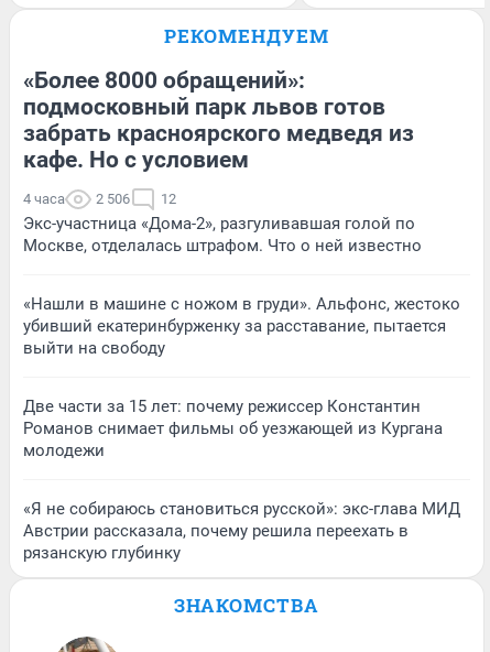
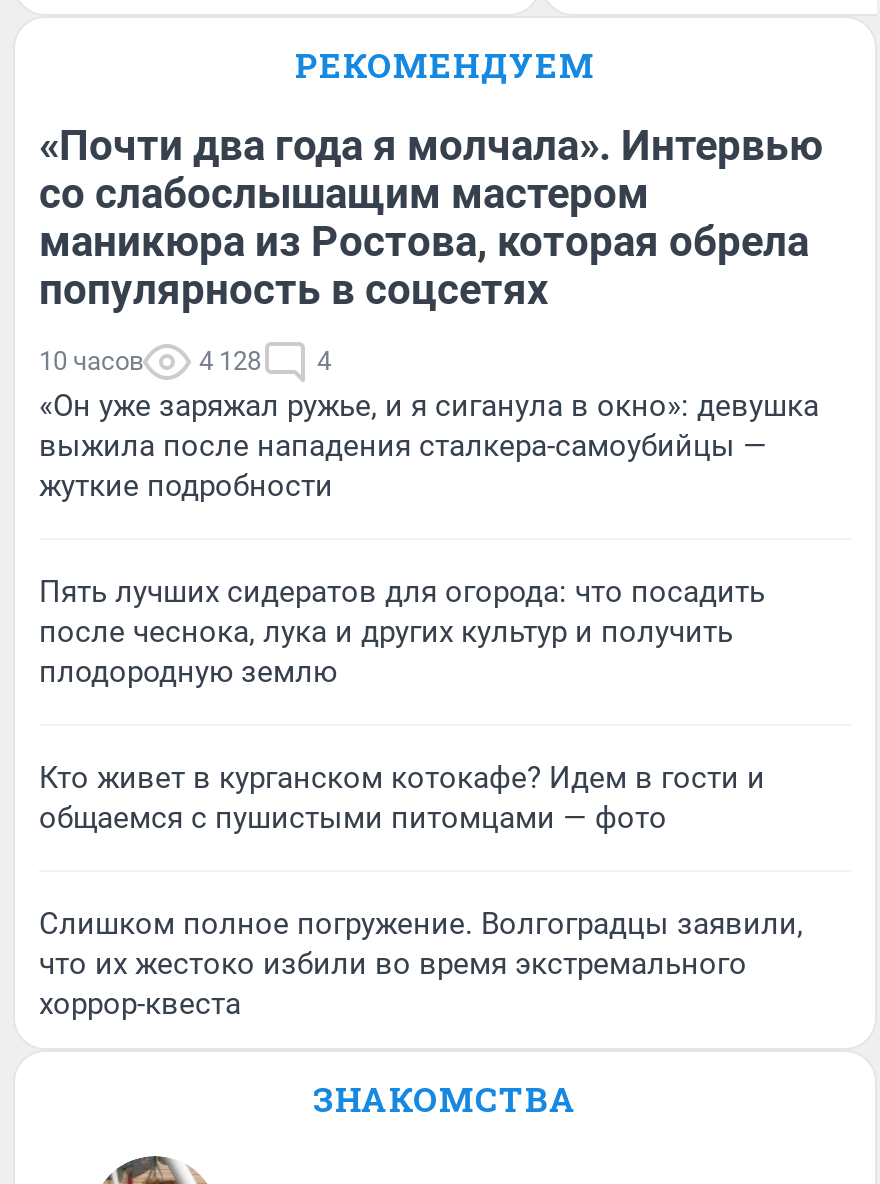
- «Более 8000 обращений»:
- подмосковный парк львов готов
- забрать красноярского медведя из
- кафе. Но с условием
+ «Почти два года я молчала». Интервью
+ со слабослышащим мастером
+ маникюра из Ростова, которая обрела
+ популярность в соцсетях

- 4 часа
- 2 506
- 12
- Экс-участница «Дома-2», разгуливавшая голой по
- Москве, отделалась штрафом. Что о ней известно
+ 10 часов
+ 4 128
+ 4
+ «Он уже заряжал ружье, и я сиганула в окно»: девушка
+ выжила после нападения сталкера-самоубийцы —
+ жуткие подробности

- «Нашли в машине с ножом в груди». Альфонс, жестоко
- убивший екатеринбурженку за расставание, пытается
- выйти на свободу
+ Пять лучших сидератов для огорода: что посадить
+ после чеснока, лука и других культур и получить
+ плодородную землю

- Две части за 15 лет: почему режиссер Константин
- Романов снимает фильмы об уезжающей из Кургана
- молодежи
+ Кто живет в курганском котокафе? Идем в гости и
+ общаемся с пушистыми питомцами — фото

- «Я не собираюсь становиться русской»: экс-глава МИД
- Австрии рассказала, почему решила переехать в
- рязанскую глубинку
+ Слишком полное погружение. Волгоградцы заявили,
+ что их жестоко избили во время экстремального
+ хоррор-квеста
